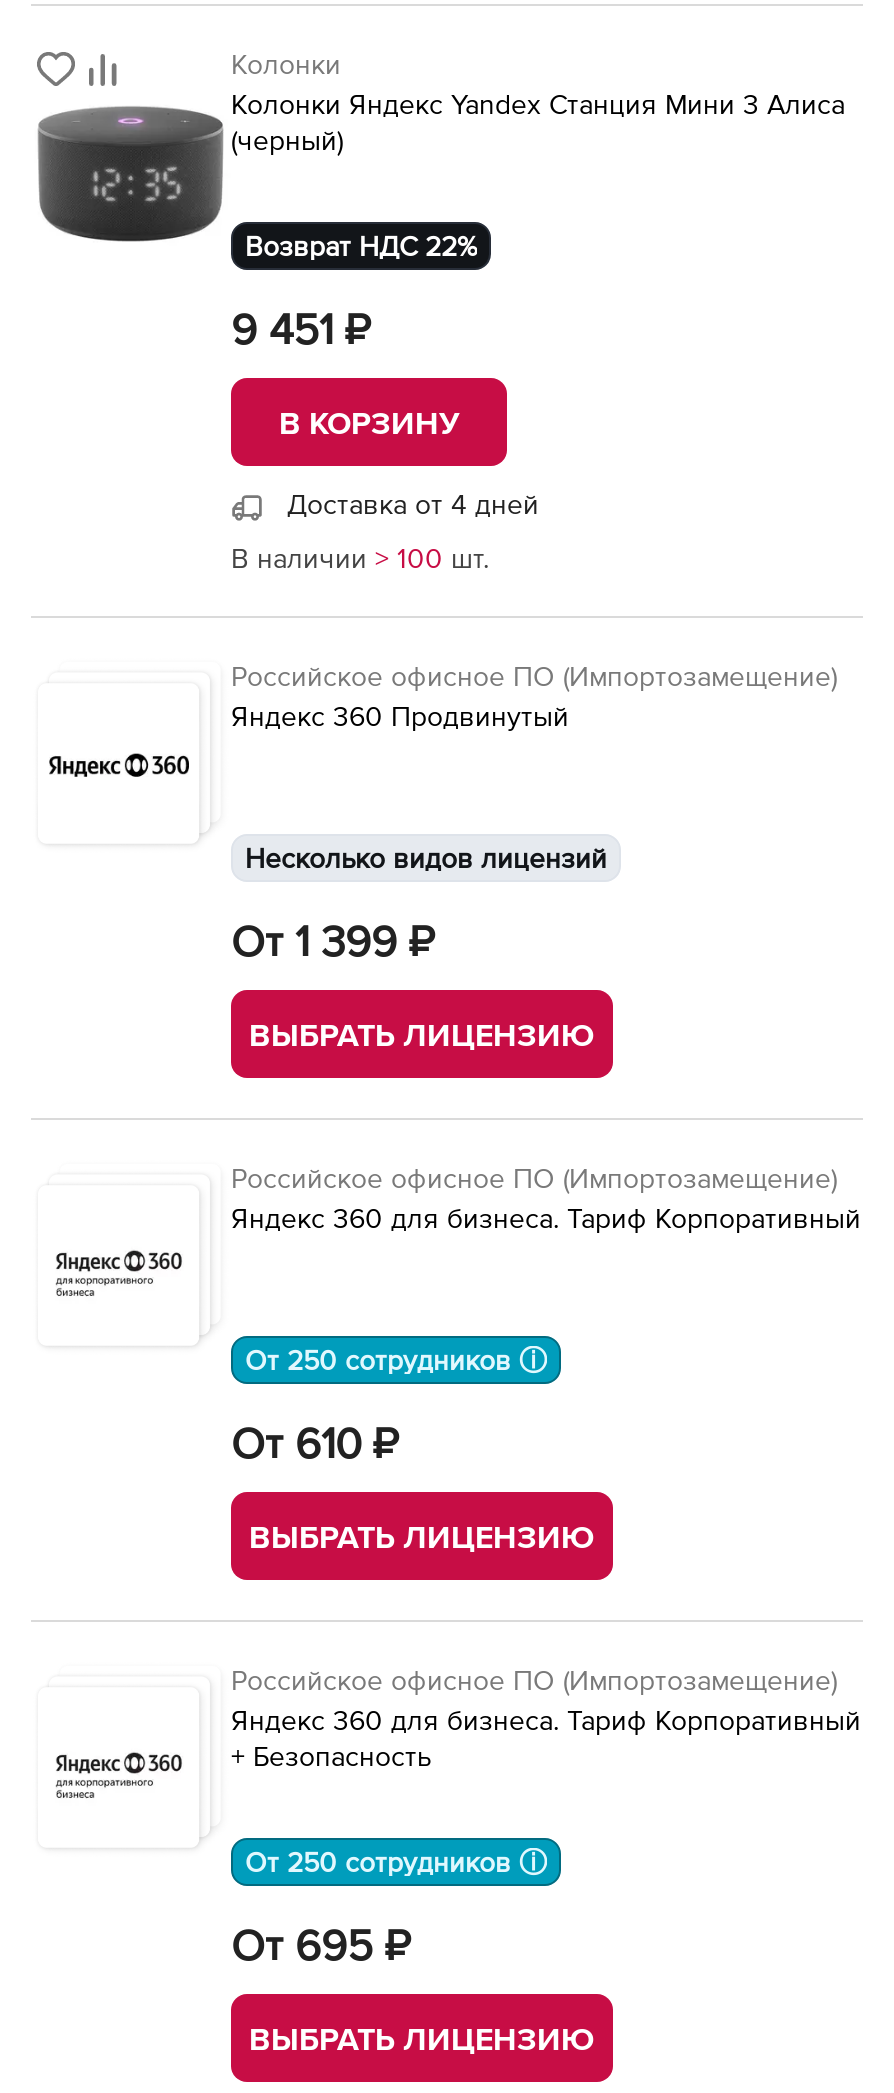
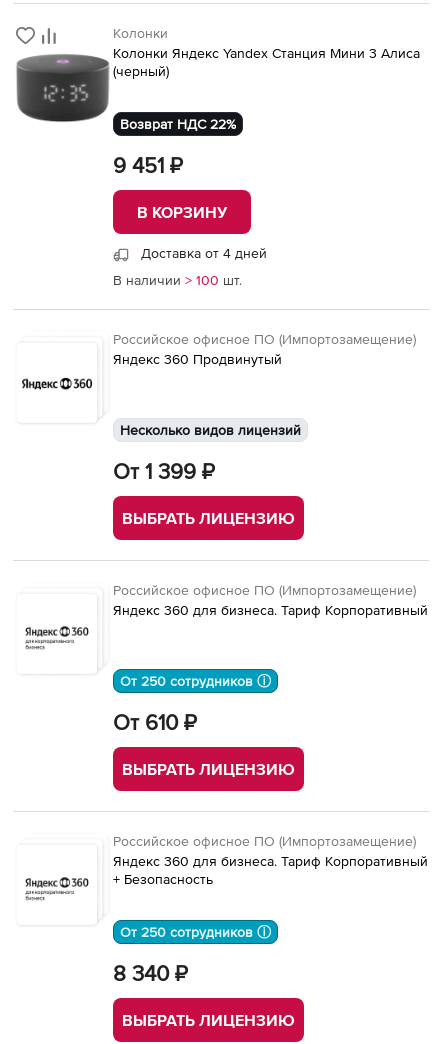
- От 695 ₽
+ 8 340 ₽
